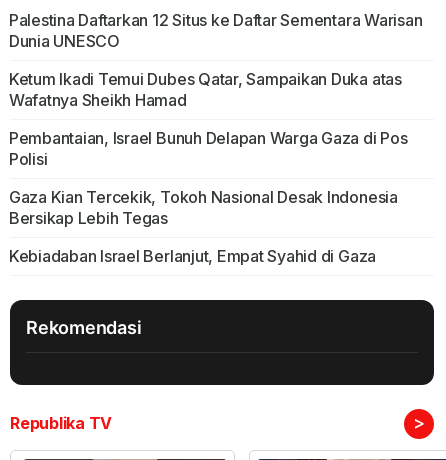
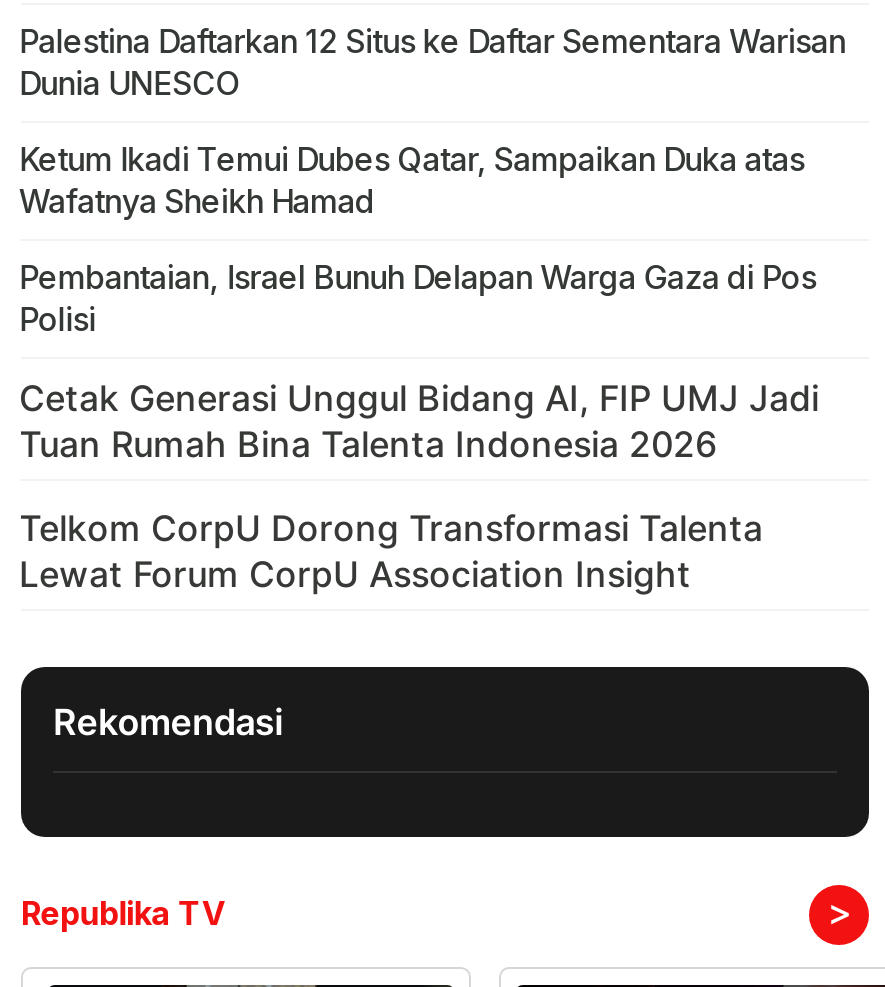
- Gaza Kian Tercekik, Tokoh Nasional Desak Indonesia
- Bersikap Lebih Tegas
- Kebiadaban Israel Berlanjut, Empat Syahid di Gaza
